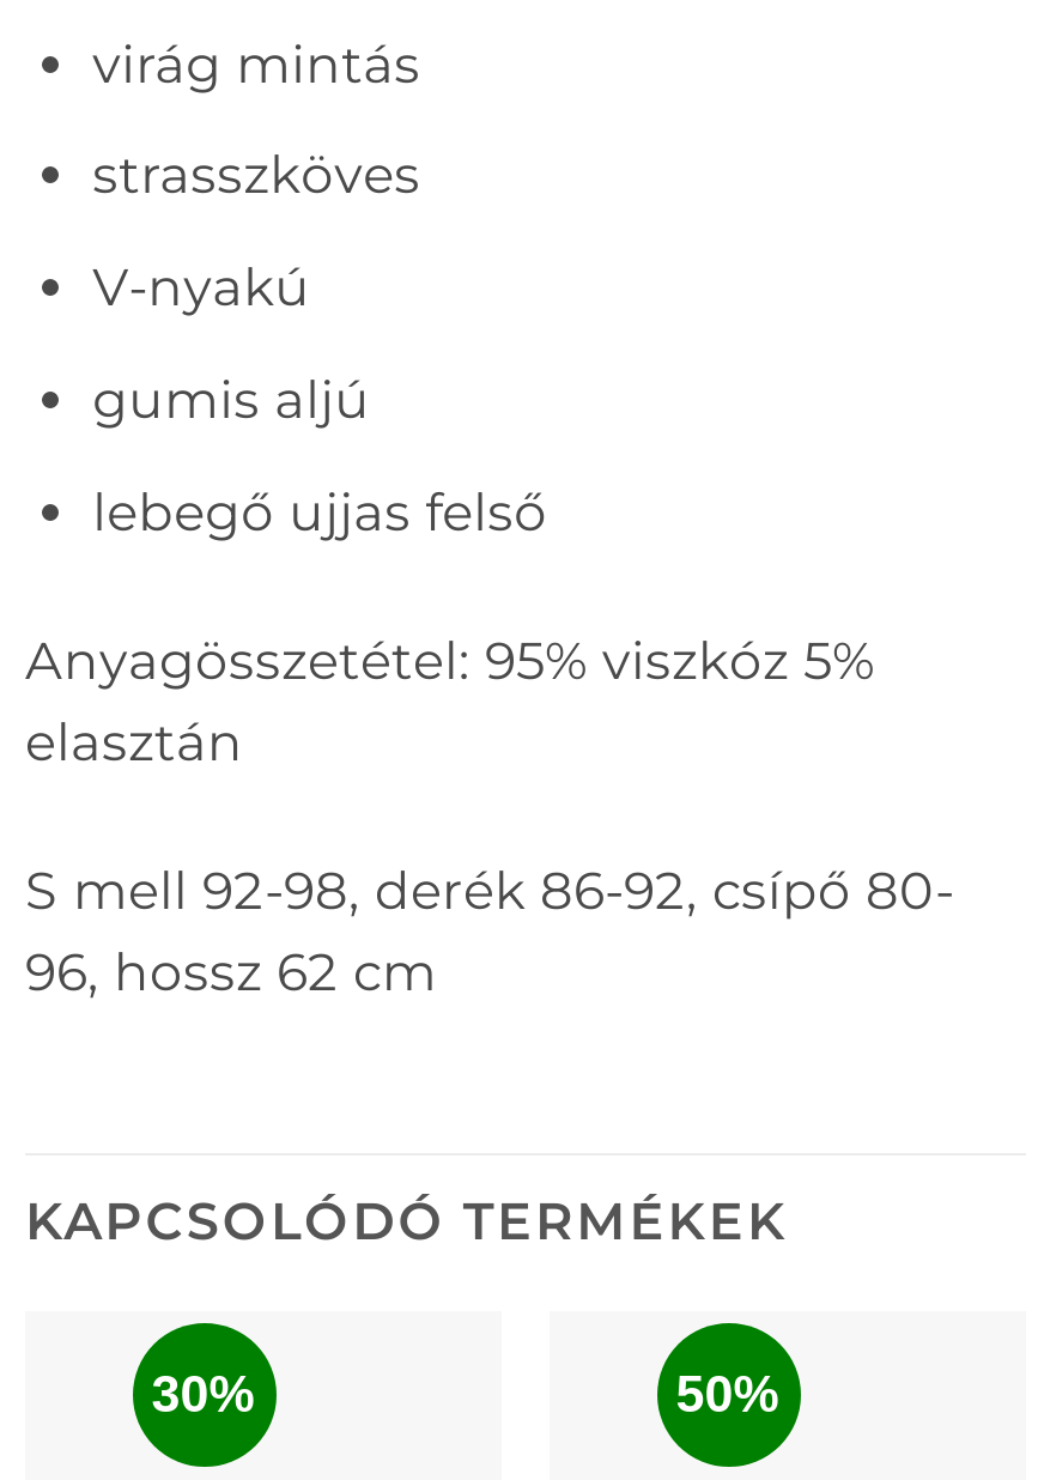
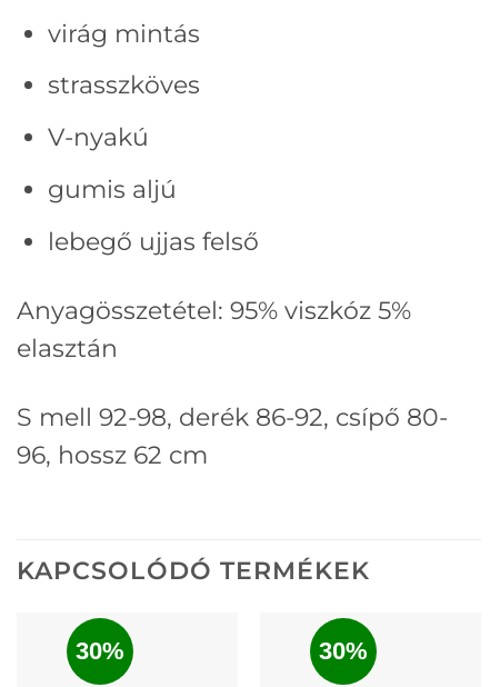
- 50%
+ 30%
